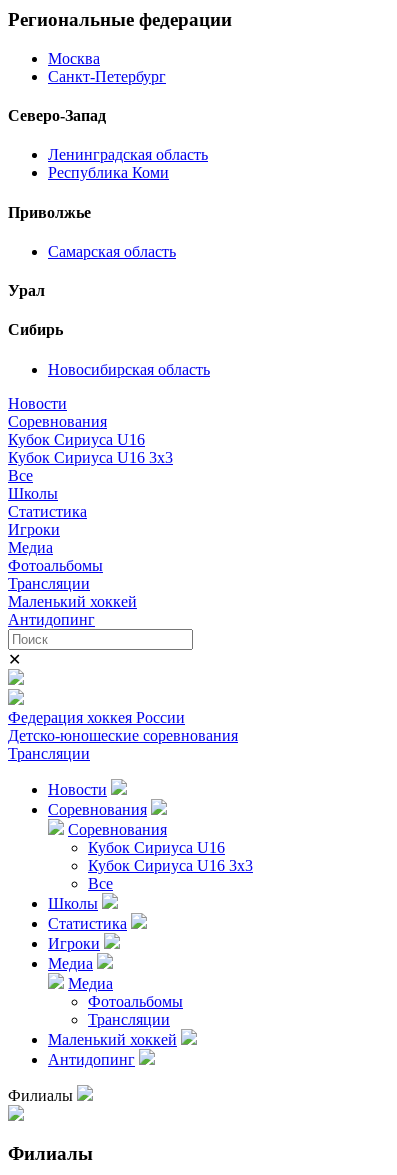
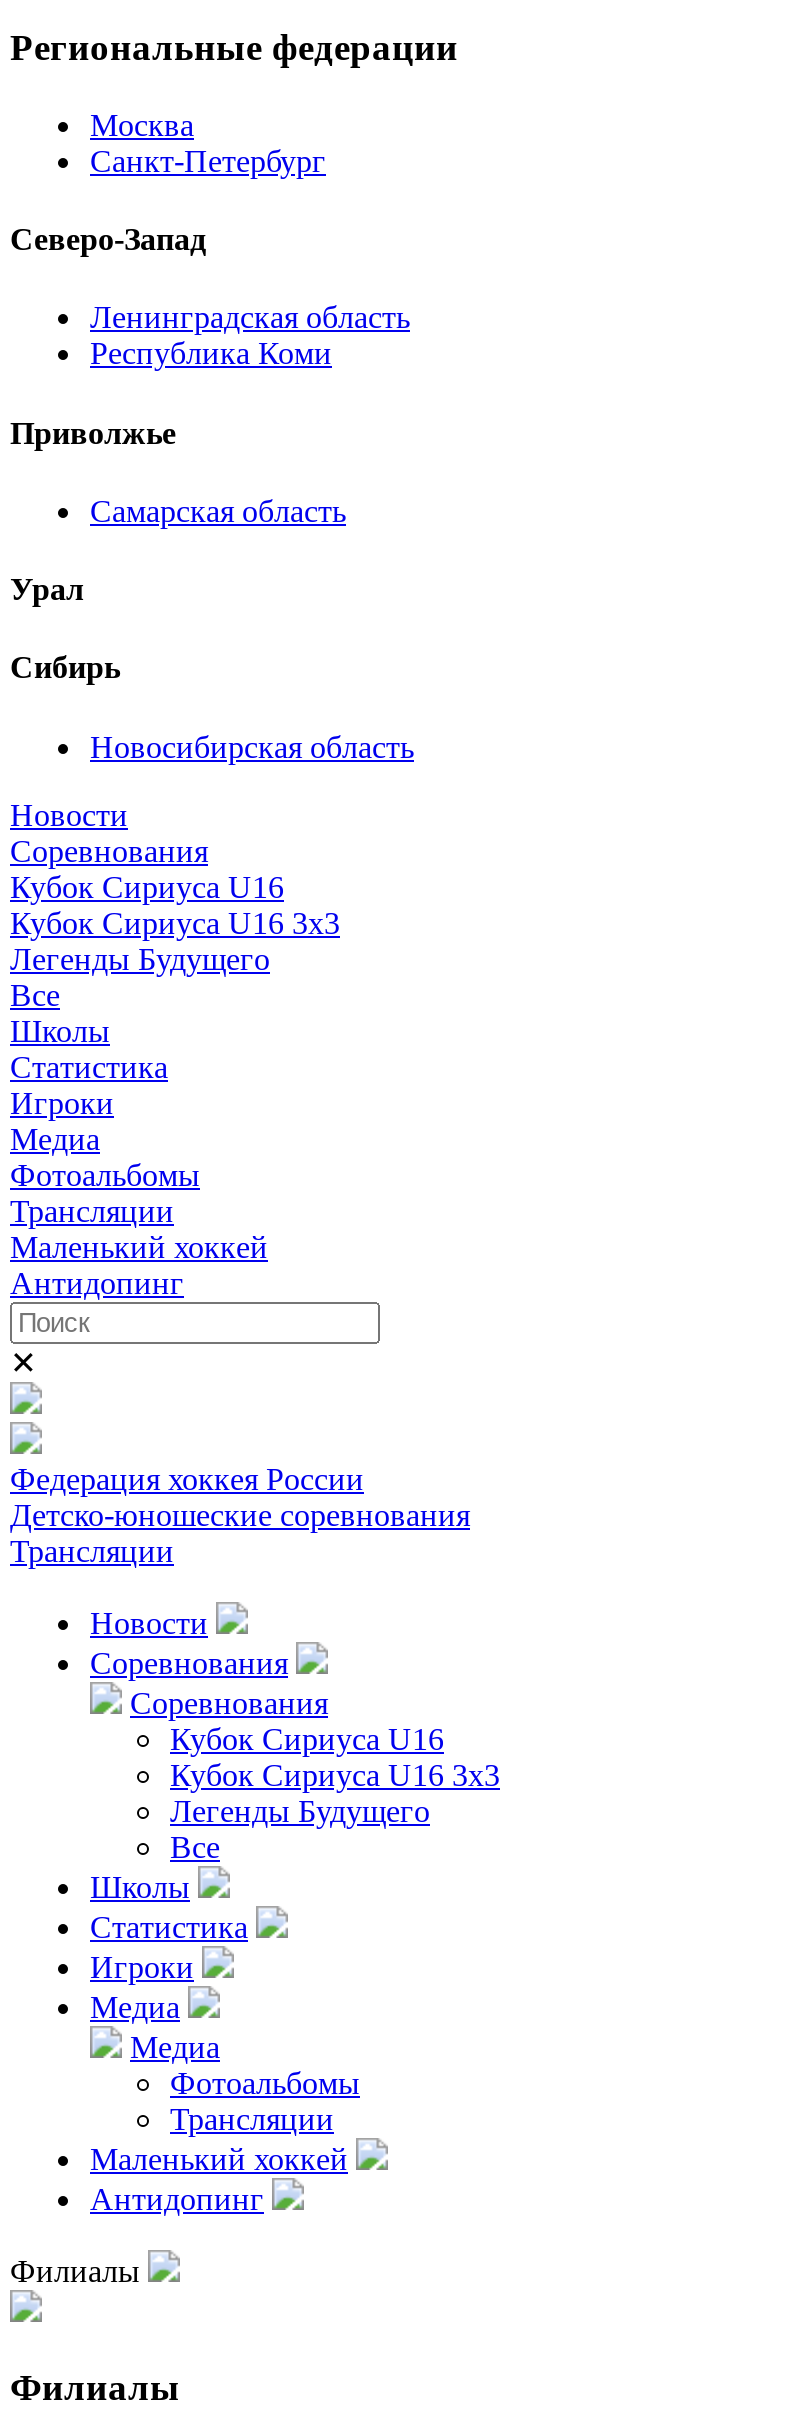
+ Легенды Будущего

+ Легенды Будущего
